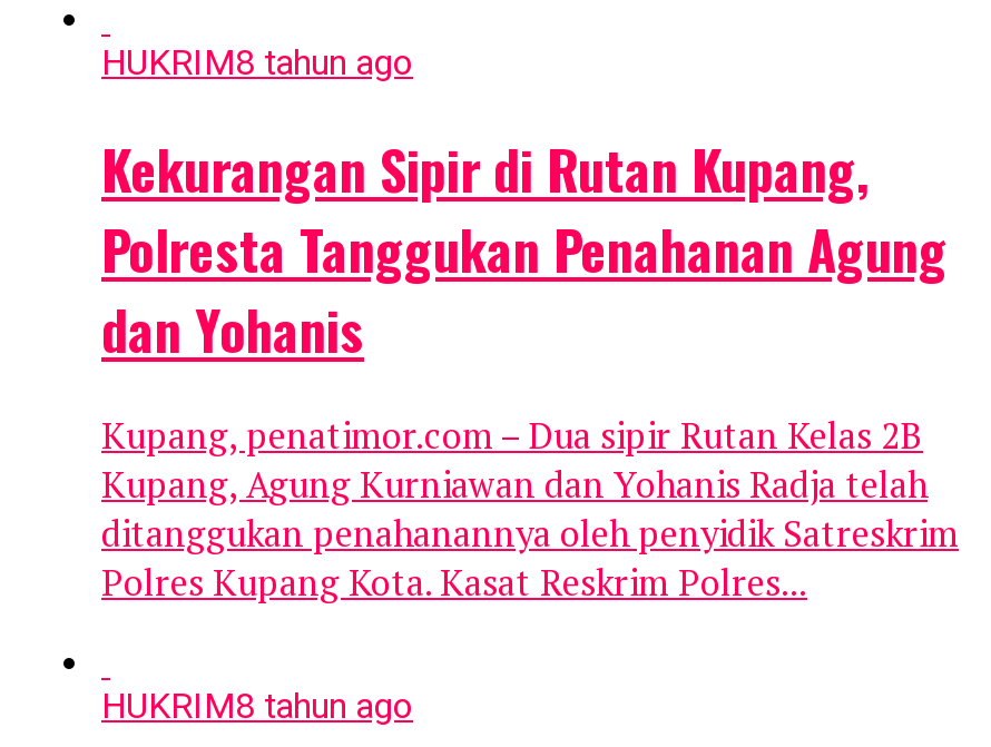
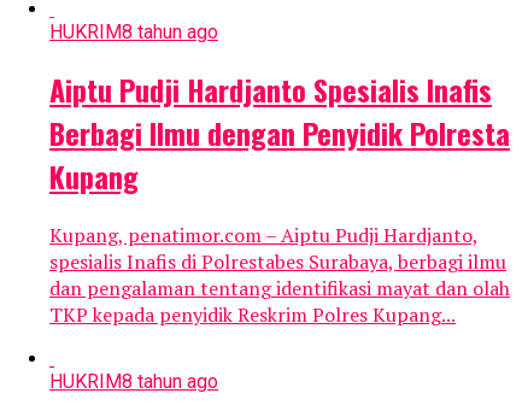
- Kekurangan Sipir di Rutan Kupang,
- Polresta Tanggukan Penahanan Agung
- dan Yohanis
+ Aiptu Pudji Hardjanto Spesialis Inafis
+ Berbagi Ilmu dengan Penyidik Polresta
+ Kupang

- Kupang, penatimor.com – Dua sipir Rutan Kelas 2B
- Kupang, Agung Kurniawan dan Yohanis Radja telah
- ditanggukan penahanannya oleh penyidik Satreskrim
- Polres Kupang Kota. Kasat Reskrim Polres...
+ Kupang, penatimor.com – Aiptu Pudji Hardjanto,
+ spesialis Inafis di Polrestabes Surabaya, berbagi ilmu
+ dan pengalaman tentang identifikasi mayat dan olah
+ TKP kepada penyidik Reskrim Polres Kupang...
